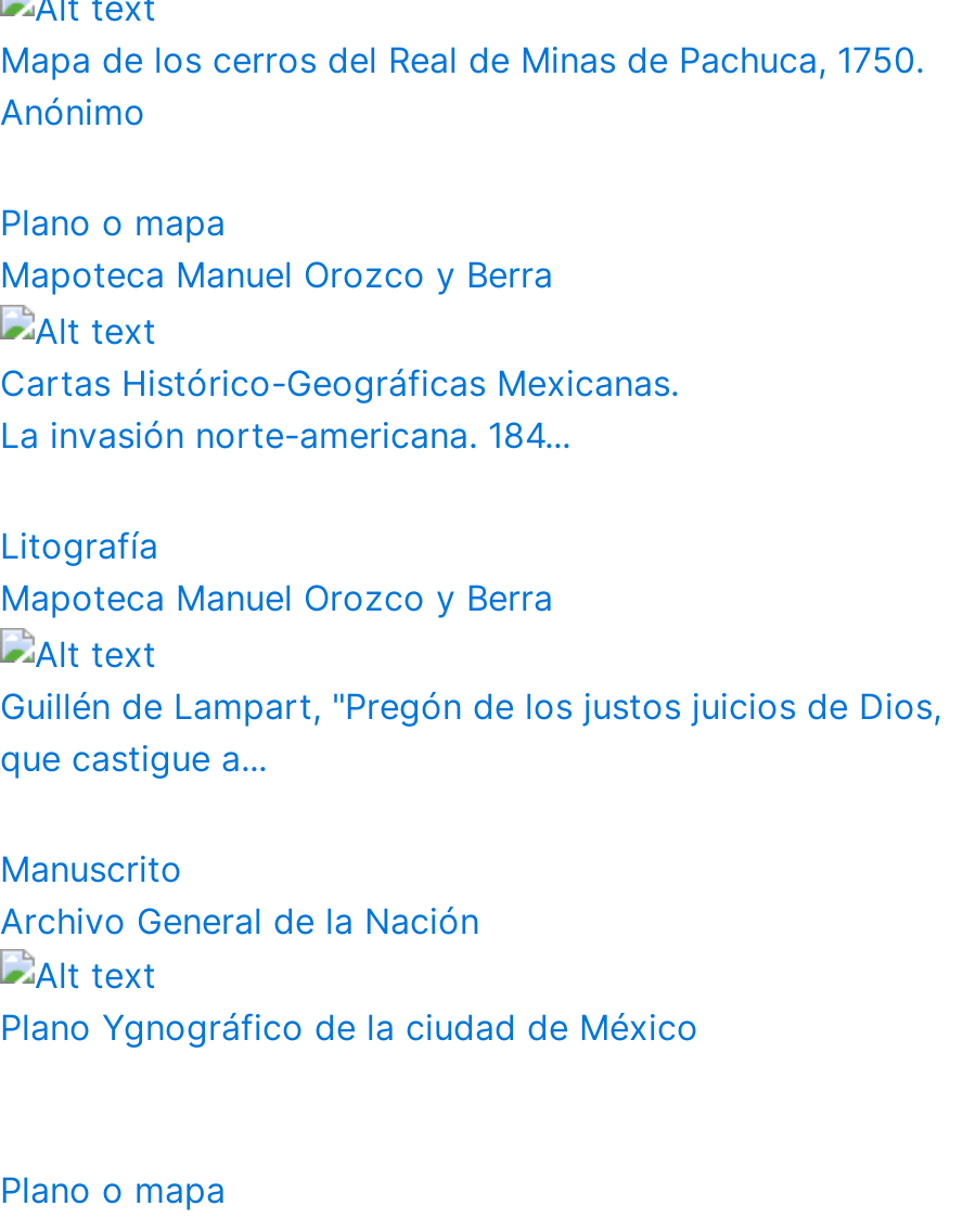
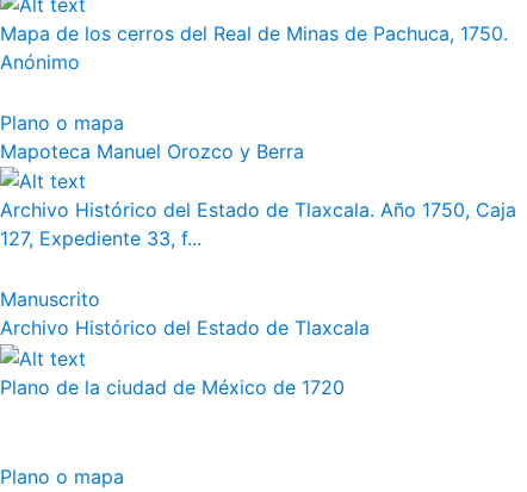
- Cartas Histórico-Geográficas Mexicanas.
- La invasión norte-americana. 184...
- Litografía
- Mapoteca Manuel Orozco y Berra
- Guillén de Lampart, "Pregón de los justos juicios de Dios,
- que castigue a...
+ Archivo Histórico del Estado de Tlaxcala. Año 1750, Caja
+ 127, Expediente 33, f...

- Archivo General de la Nación
+ Archivo Histórico del Estado de Tlaxcala

- Plano Ygnográfico de la ciudad de México
+ Plano de la ciudad de México de 1720
